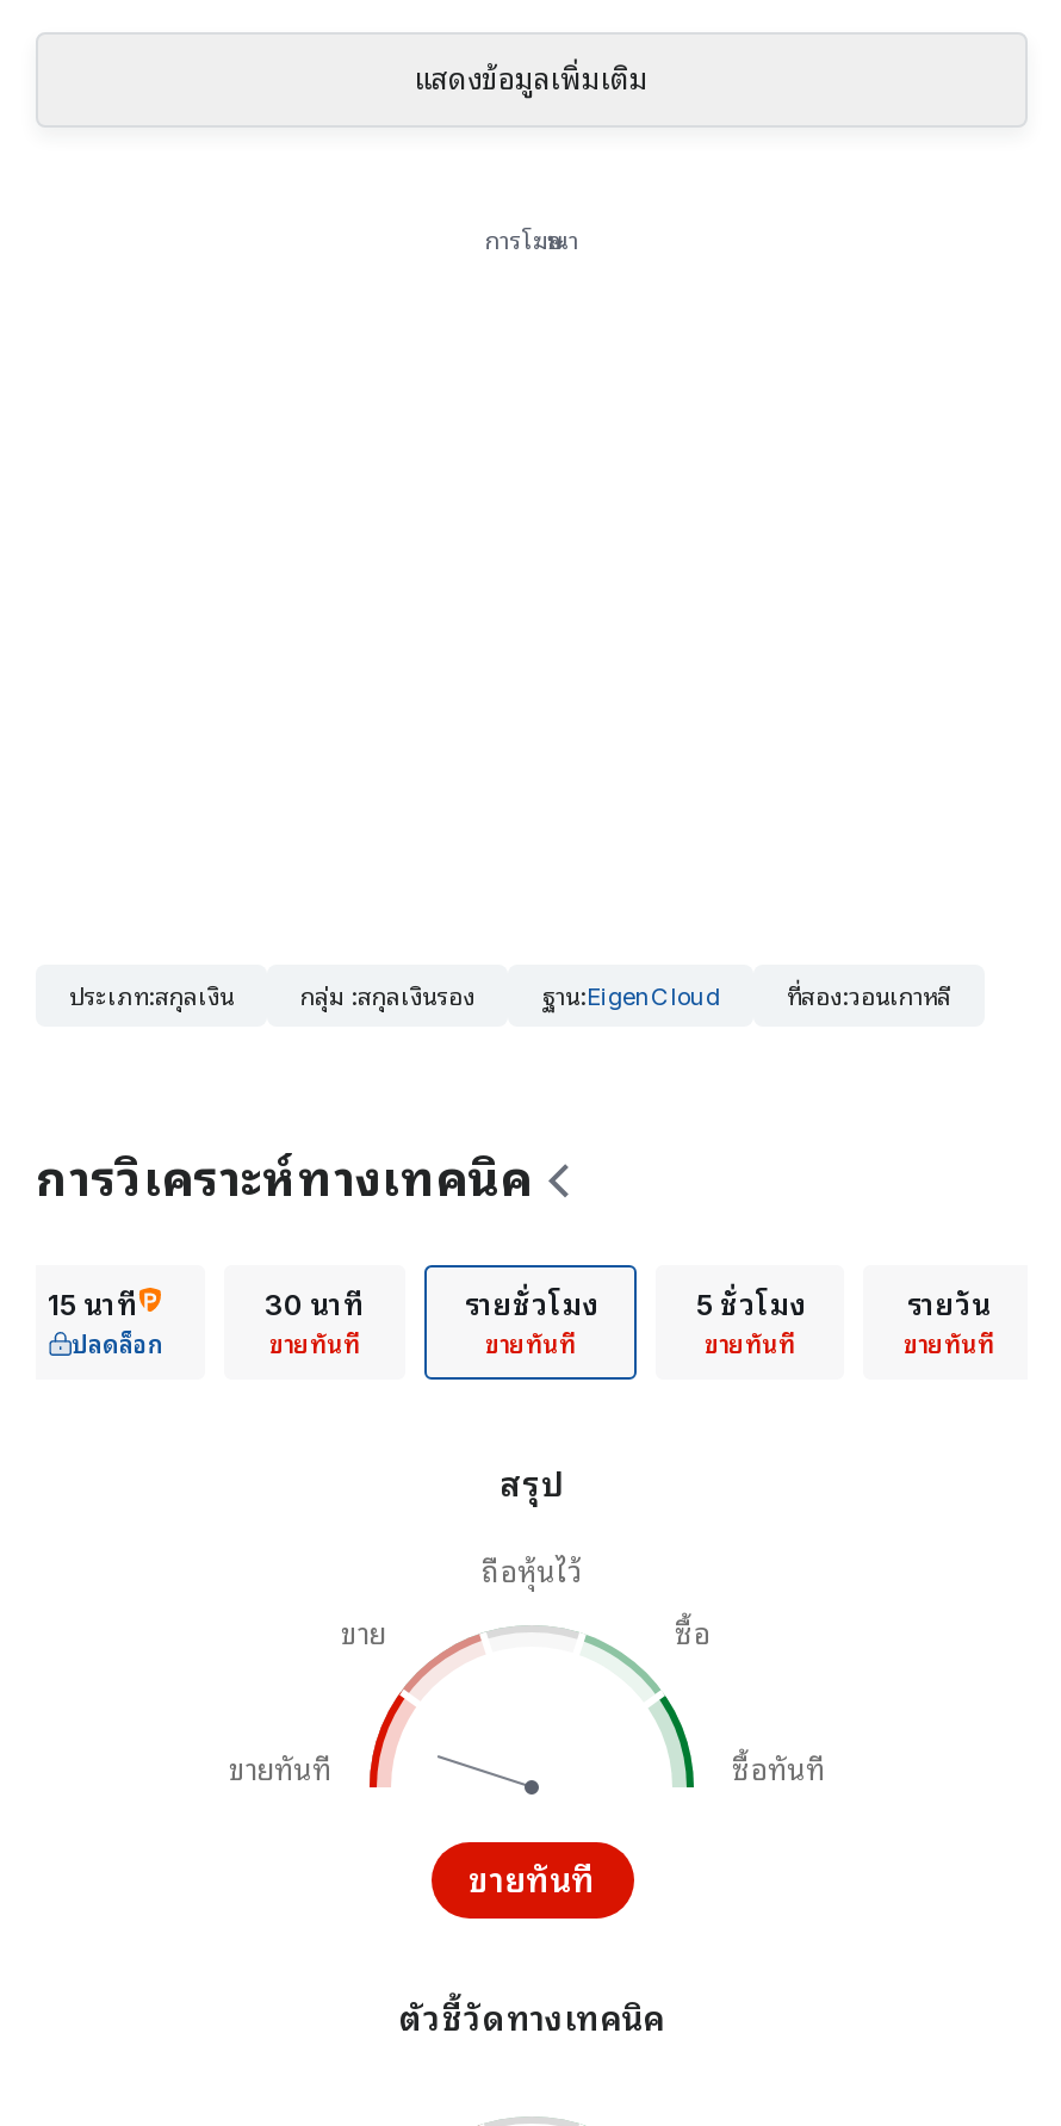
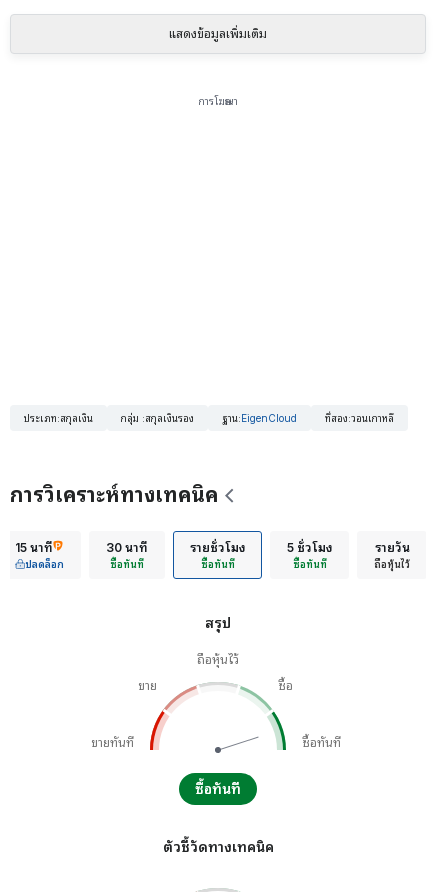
- ขายทันที
+ ซื้อทันที

- ขายทันที
+ ซื้อทันที

- ขายทันที
+ ซื้อทันที

- ขายทันที
+ ถือหุ้นไว้

- ขายทันที
+ ซื้อทันที
